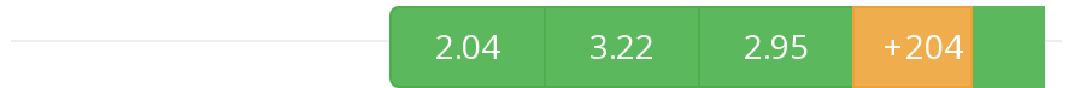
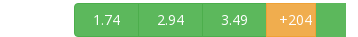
- 2.04
- 3.22
- 2.95
+ 1.74
+ 2.94
+ 3.49
